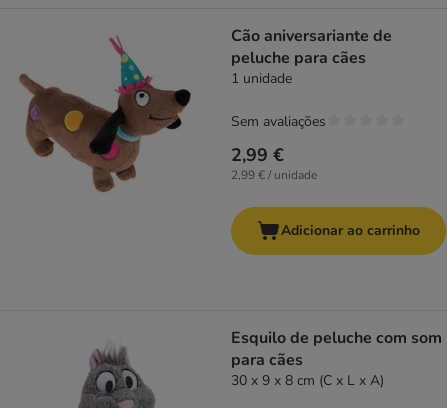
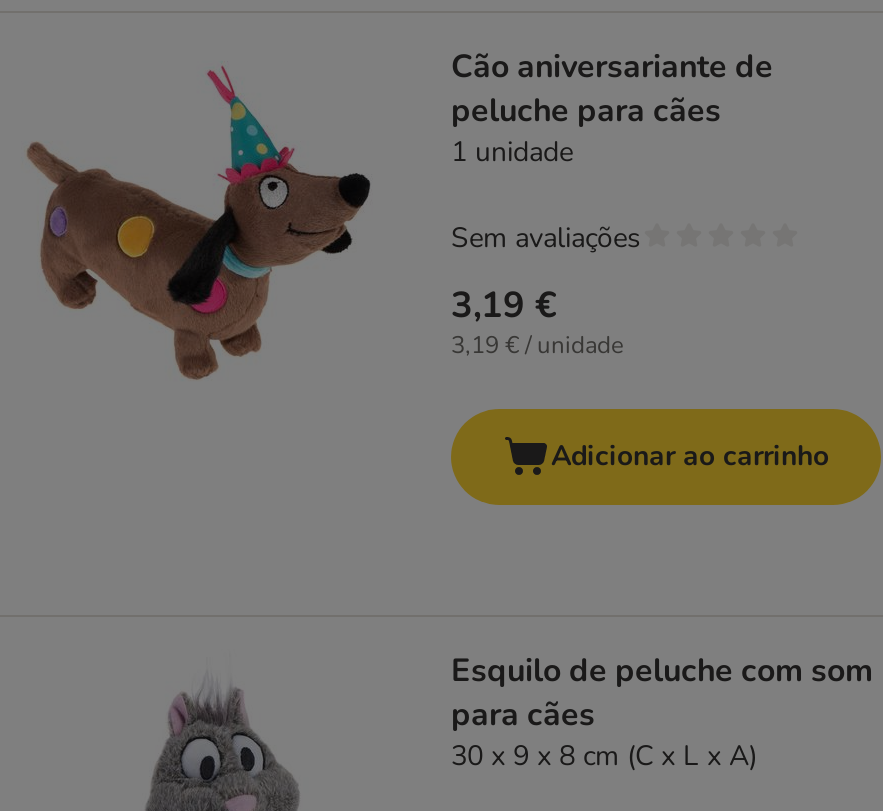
- 2,99 €
+ 3,19 €

- 2,99 € / unidade
+ 3,19 € / unidade
